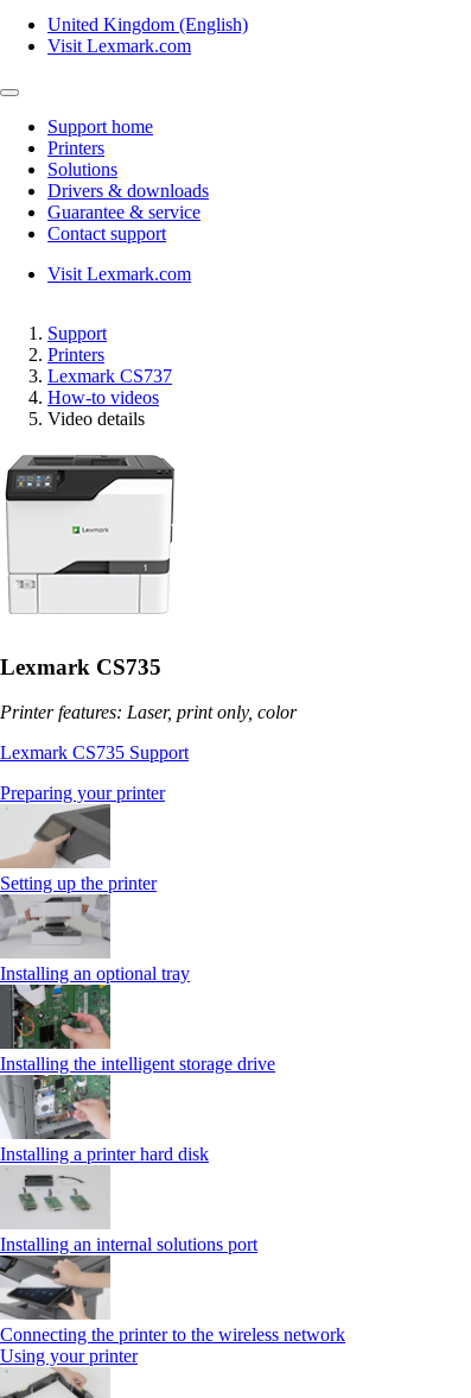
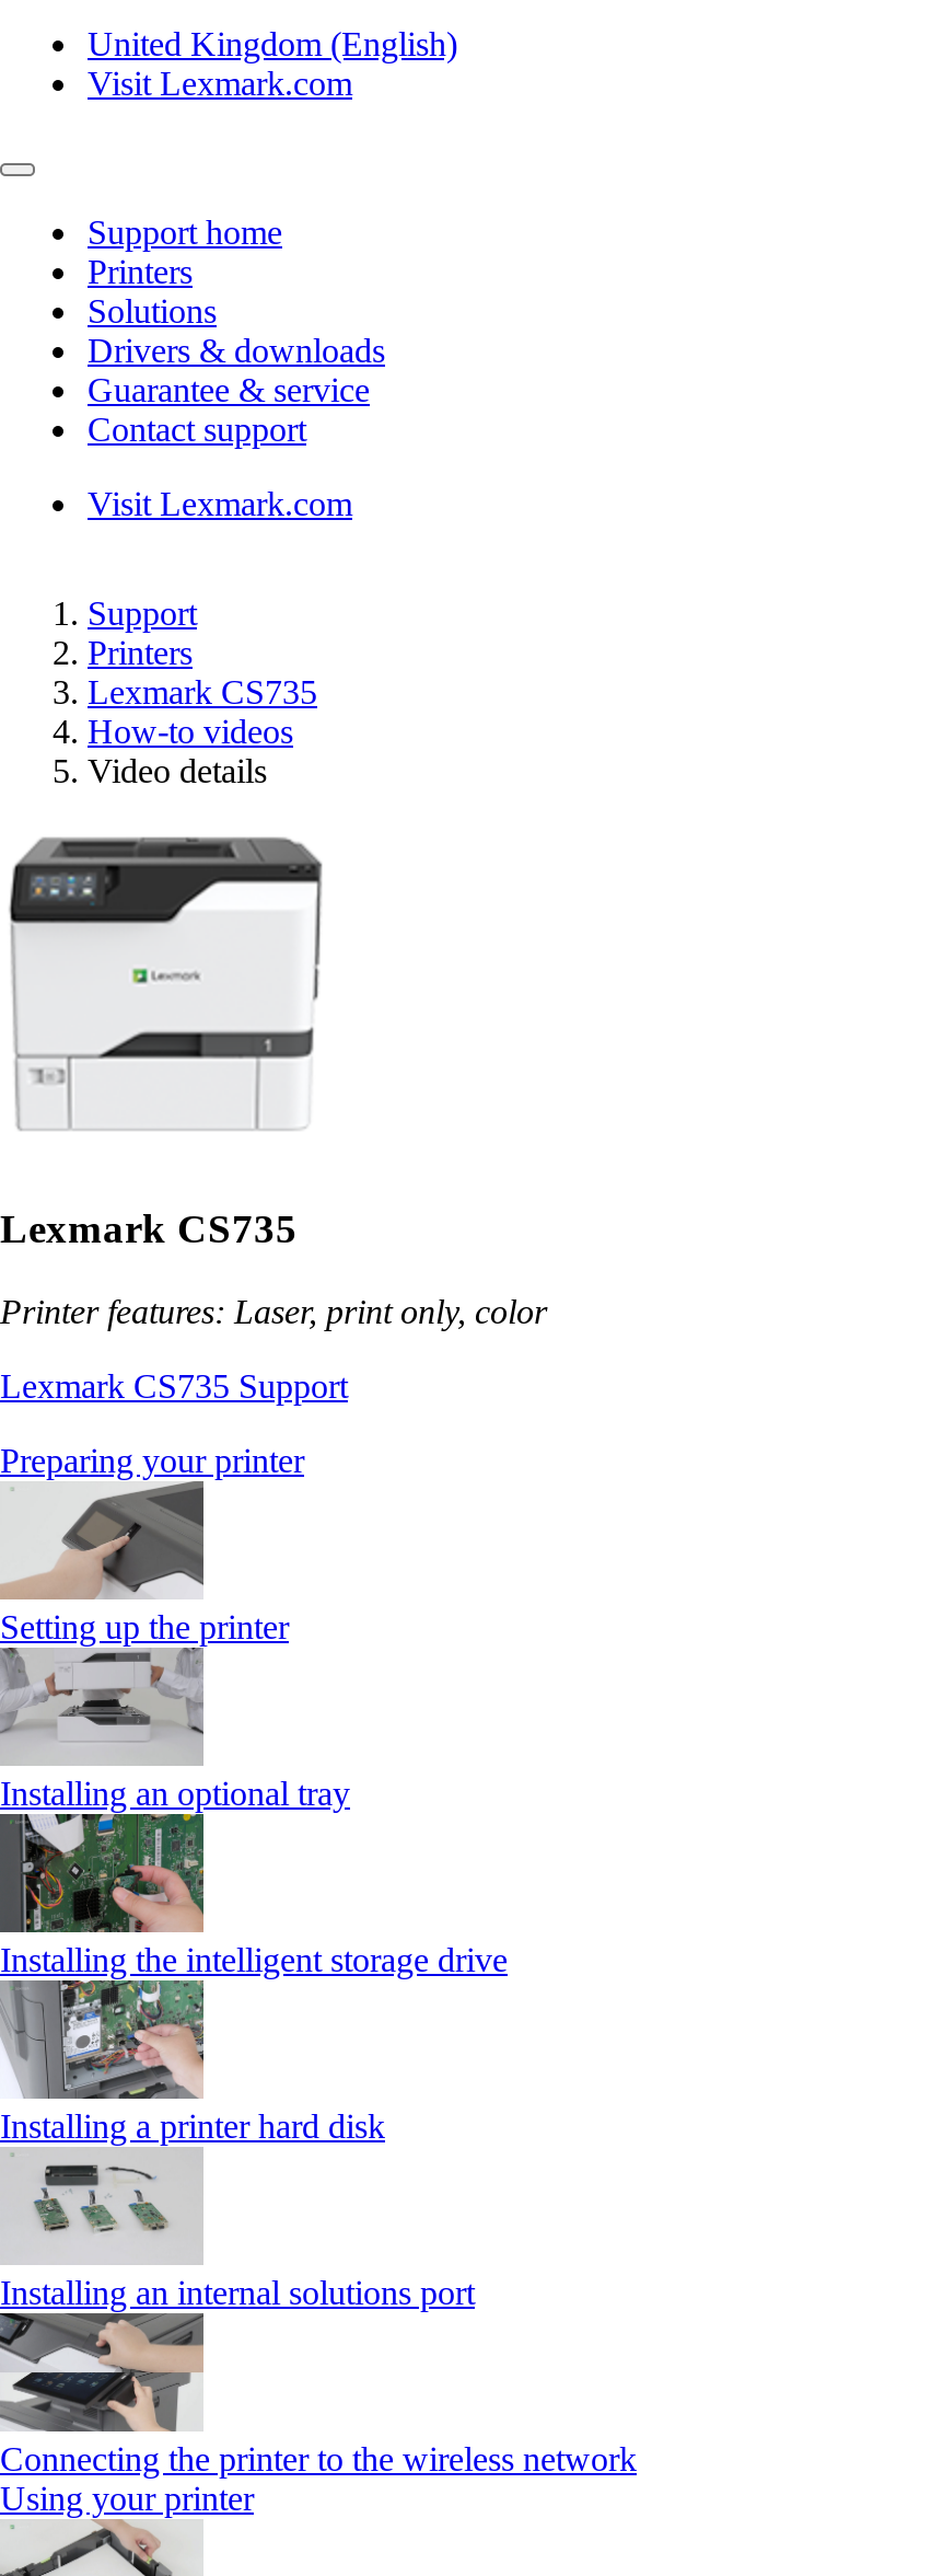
- Lexmark CS737
+ Lexmark CS735
